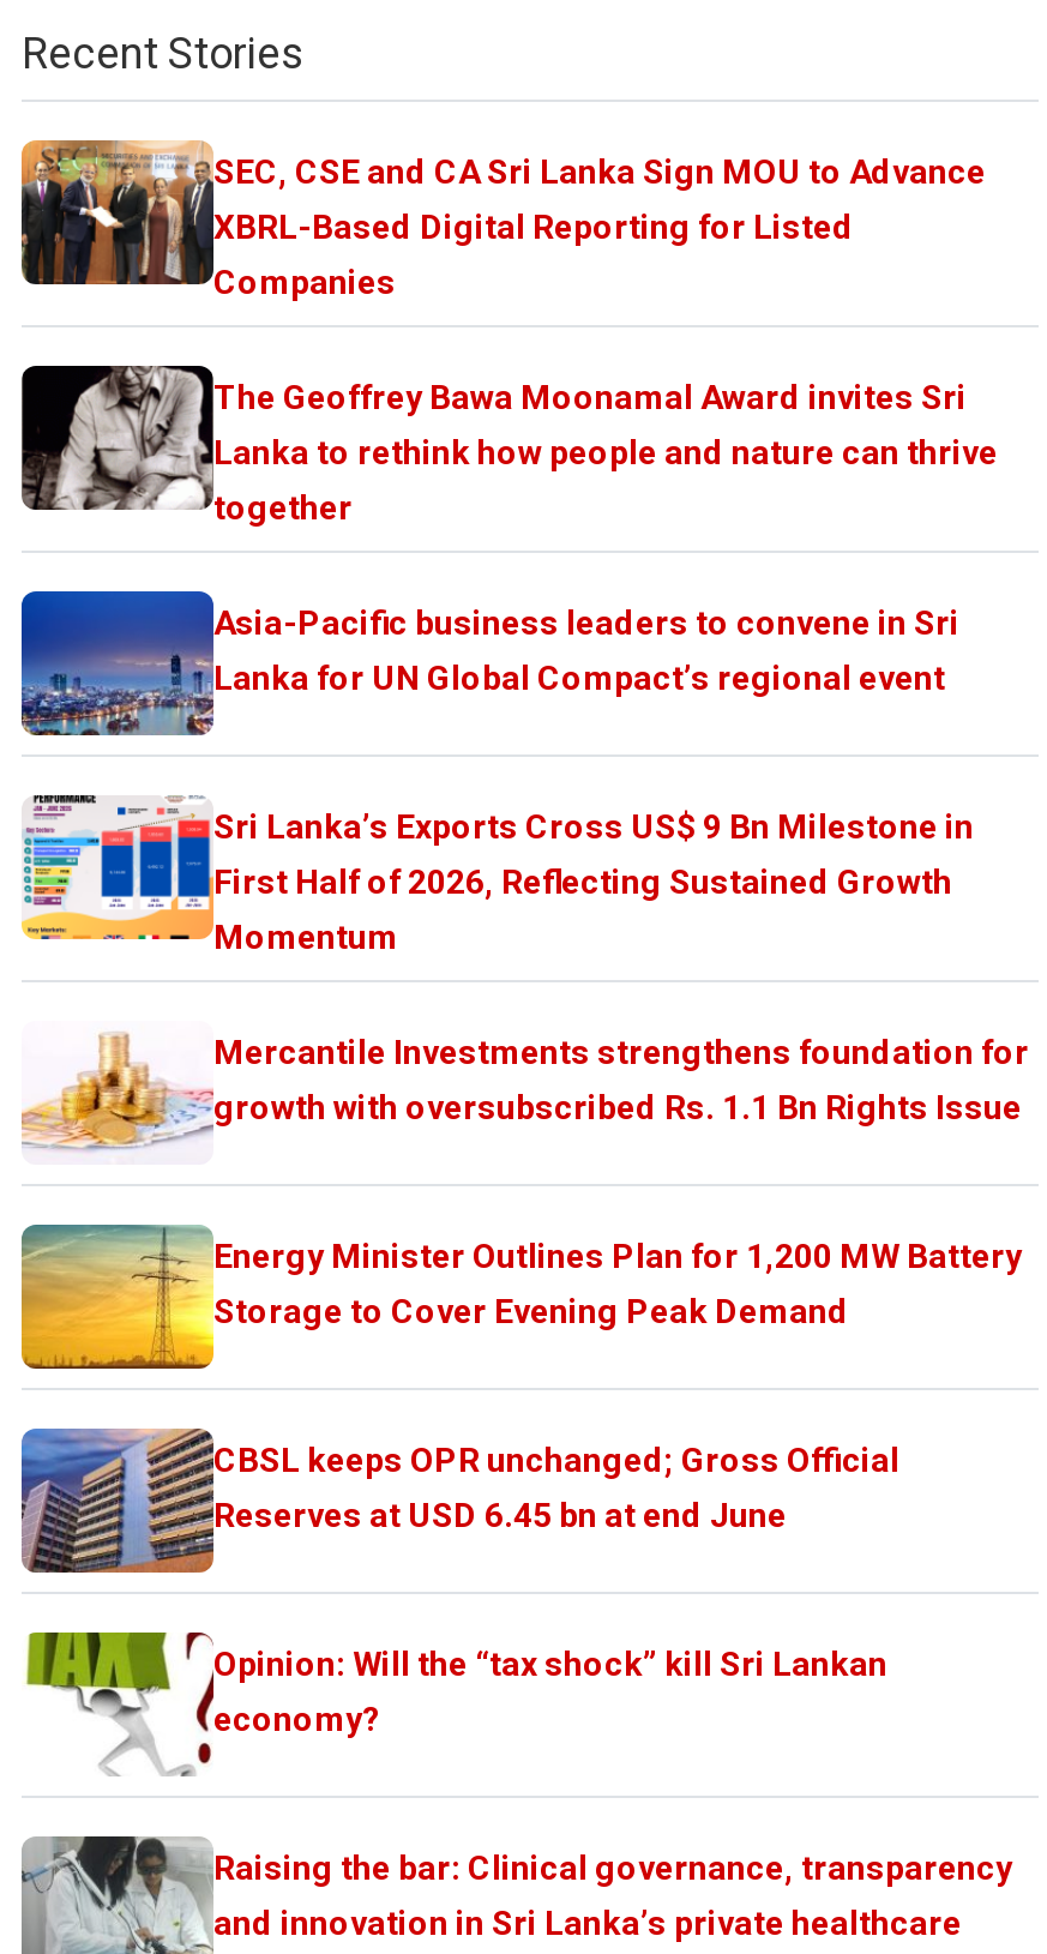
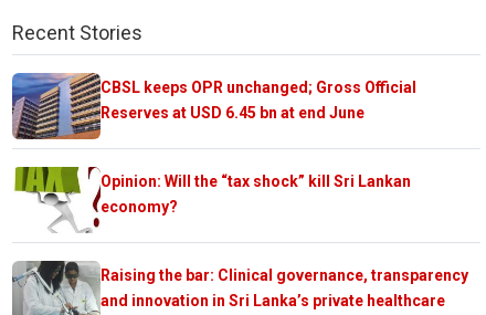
- [image]
- SEC, CSE and CA Sri Lanka Sign MOU to Advance
- XBRL-Based Digital Reporting for Listed
- Companies
- The Geoffrey Bawa Moonamal Award invites Sri
- Lanka to rethink how people and nature can thrive
- together
- Asia-Pacific business leaders to convene in Sri
- Lanka for UN Global Compact’s regional event

- [image]

- [image]
- Sri Lanka’s Exports Cross US$ 9 Bn Milestone in
- First Half of 2026, Reflecting Sustained Growth
- Momentum
- Mercantile Investments strengthens foundation for
- growth with oversubscribed Rs. 1.1 Bn Rights Issue

- [image]

- [image]

- [image]
- Energy Minister Outlines Plan for 1,200 MW Battery
- Storage to Cover Evening Peak Demand
